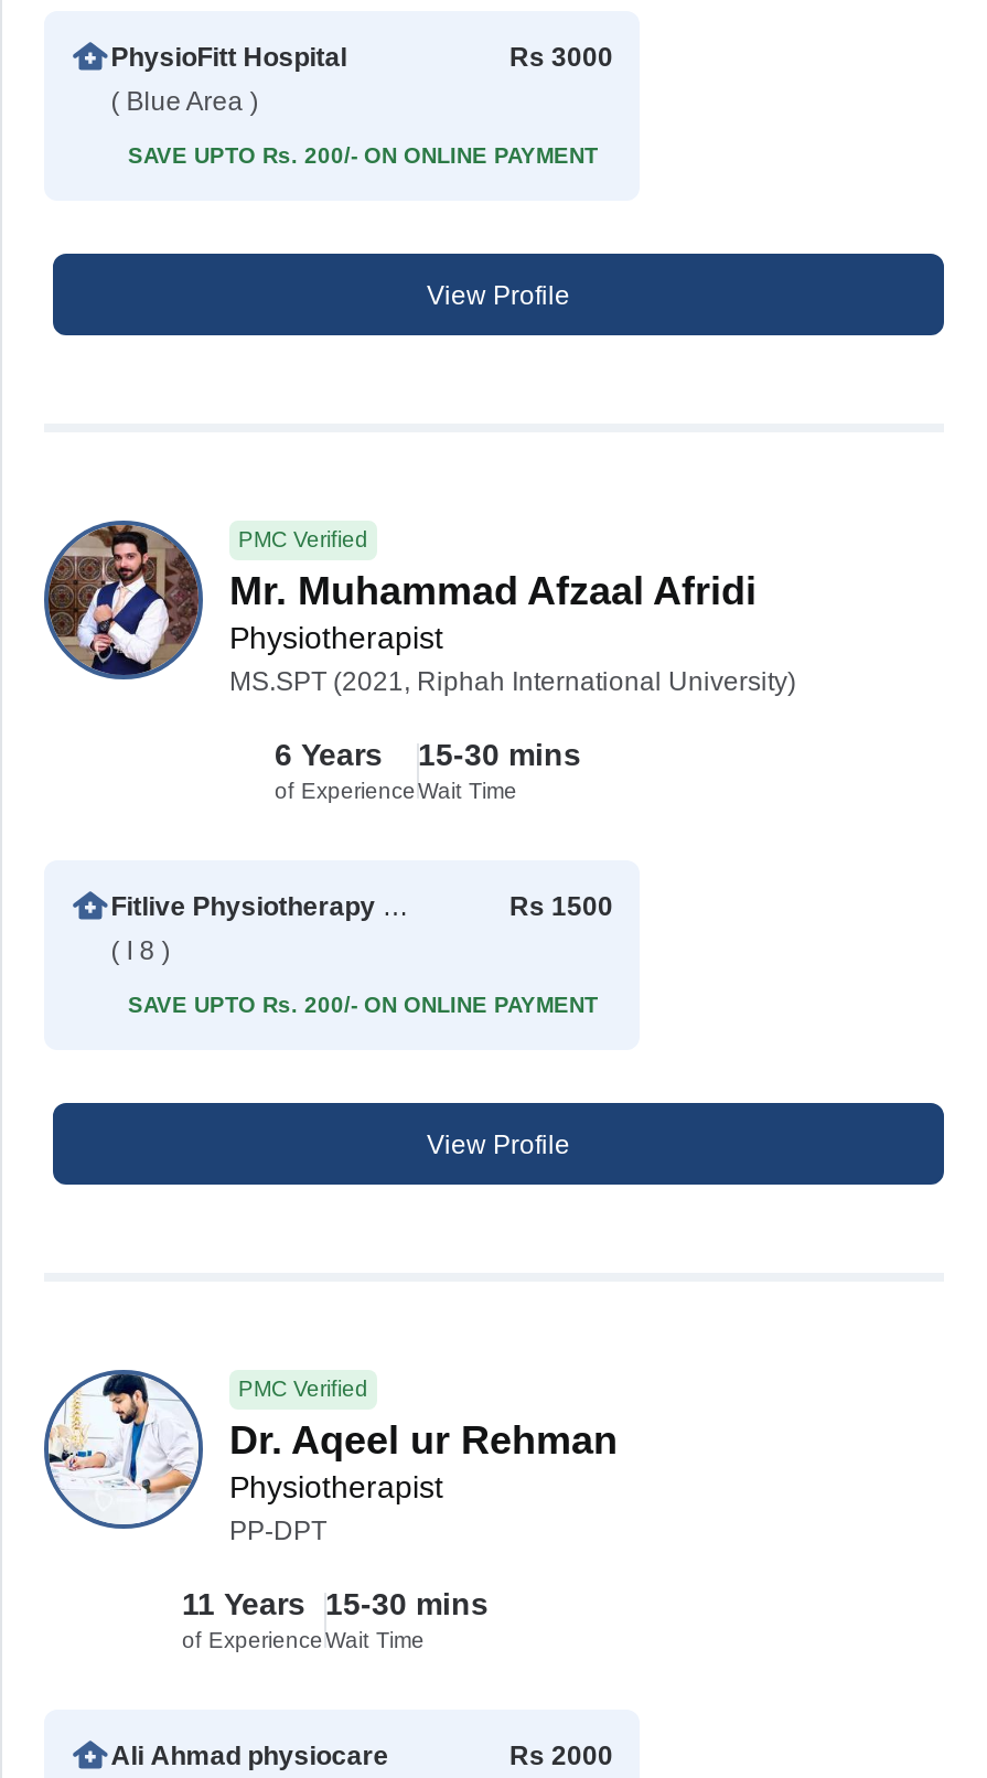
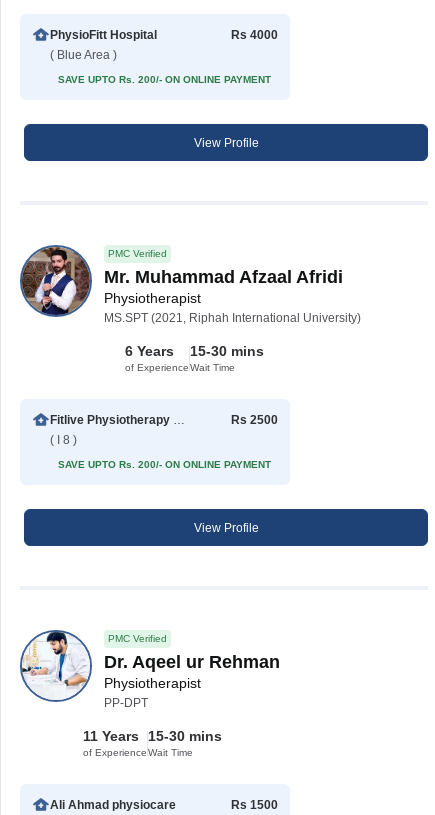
- Rs 3000
+ Rs 4000

- Rs 1500
+ Rs 2500

- Rs 2000
+ Rs 1500
